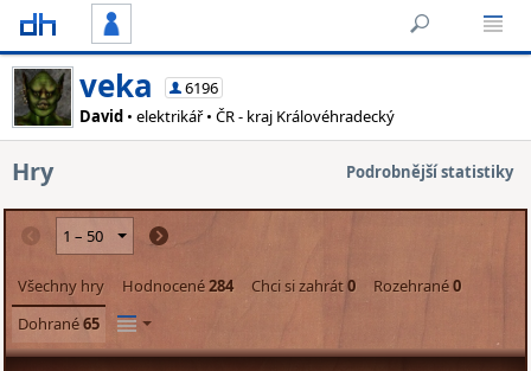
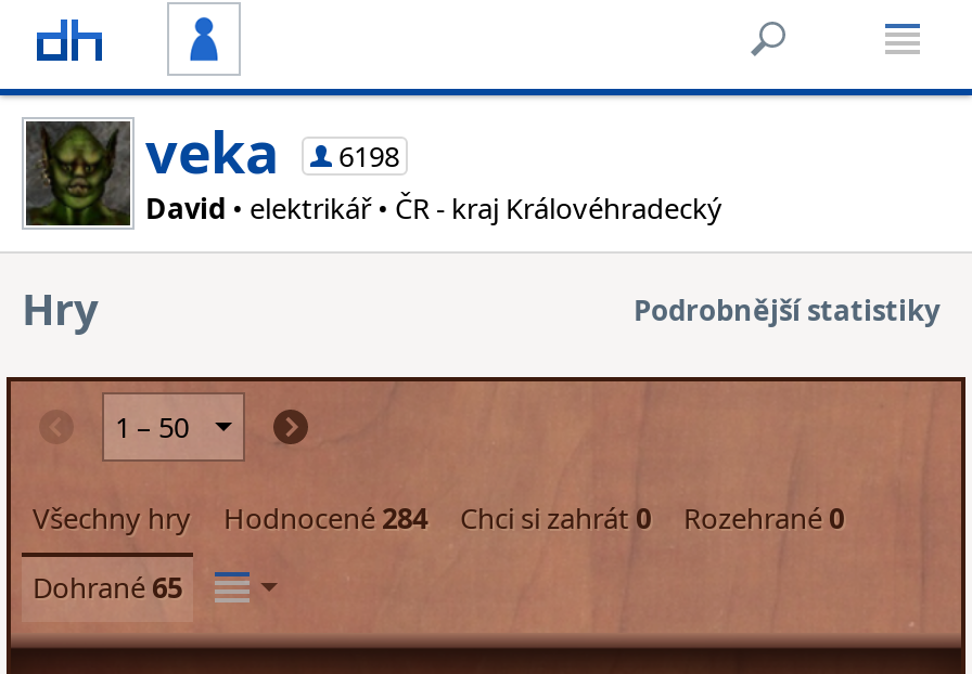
- veka 6196
+ veka 6198
